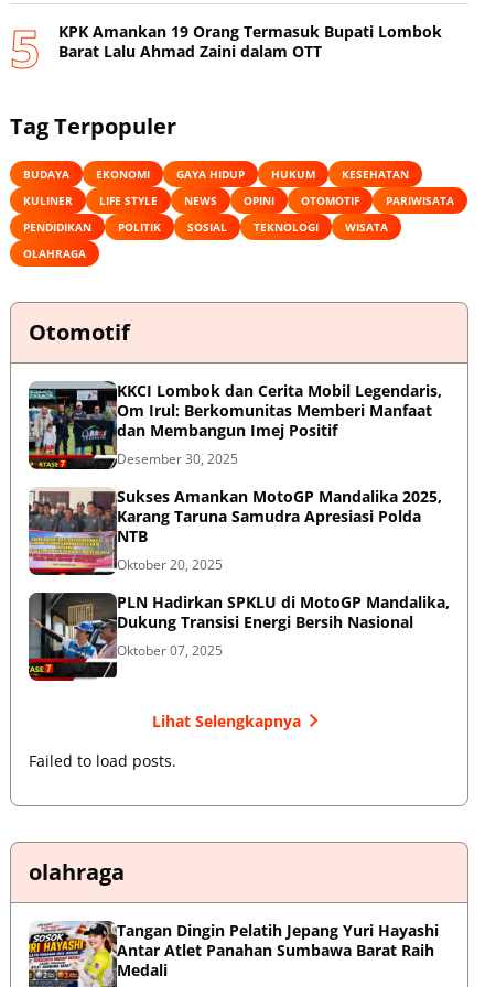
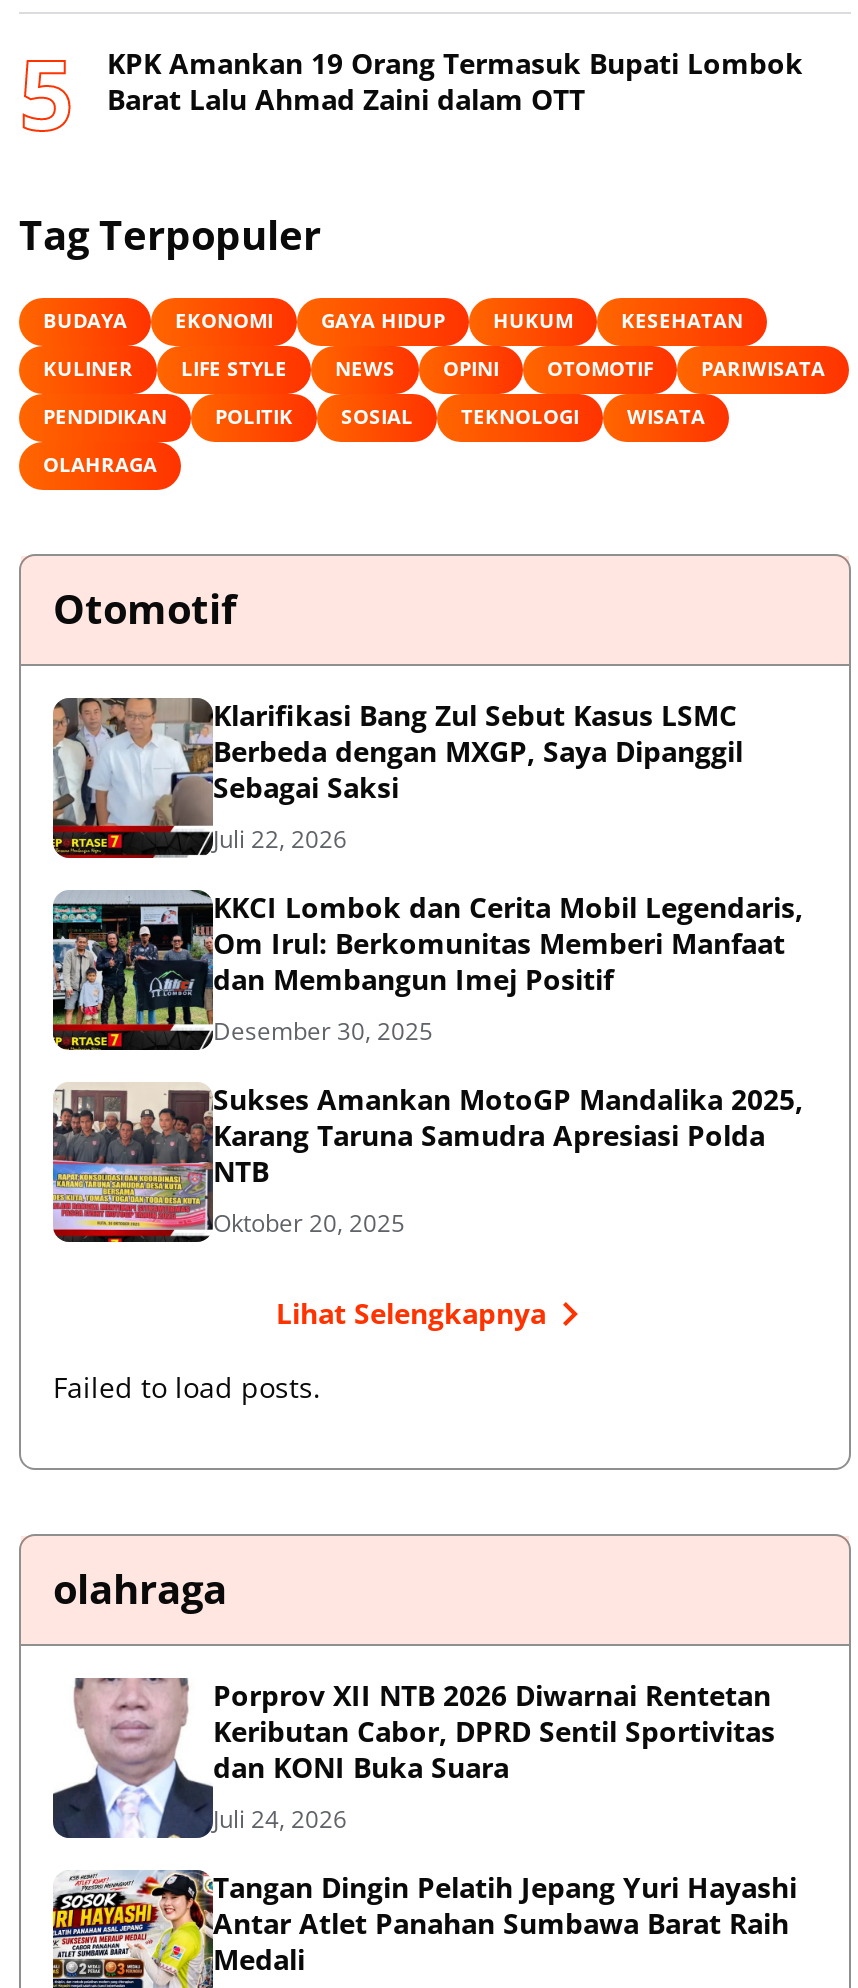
+ [image]
+ Klarifikasi Bang Zul Sebut Kasus LSMC
+ Berbeda dengan MXGP, Saya Dipanggil
+ Sebagai Saksi
+ Juli 22, 2026

- [image]
- PLN Hadirkan SPKLU di MotoGP Mandalika,
- Dukung Transisi Energi Bersih Nasional
- Oktober 07, 2025

+ [image]
+ Porprov XII NTB 2026 Diwarnai Rentetan
+ Keributan Cabor, DPRD Sentil Sportivitas
+ dan KONI Buka Suara
+ Juli 24, 2026
